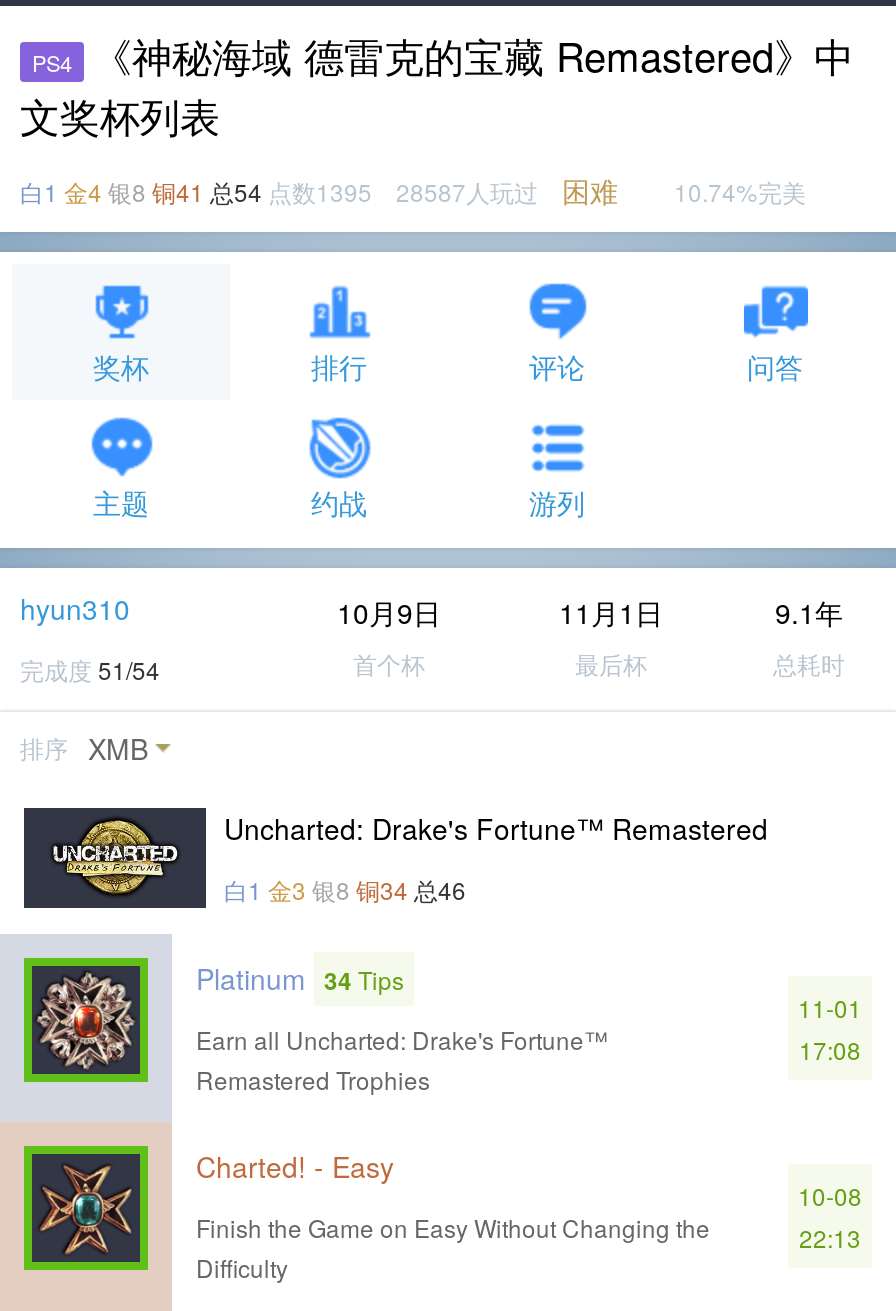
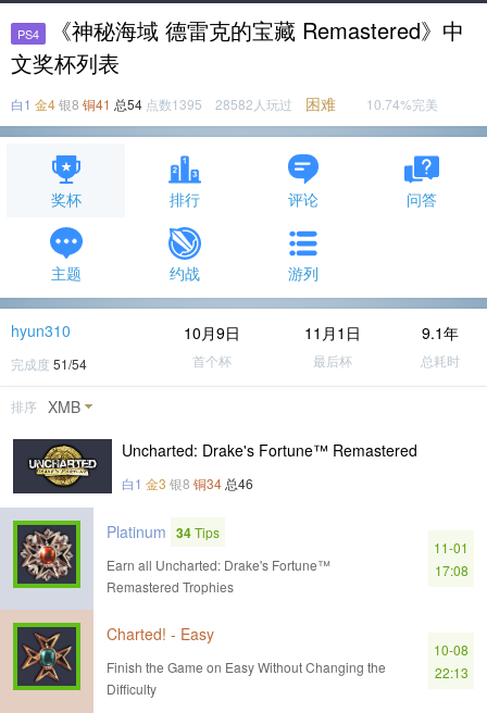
- 白1 金4 银8 铜41 总54点数1395 28587人玩过困难
+ 白1 金4 银8 铜41 总54点数1395 28582人玩过困难
